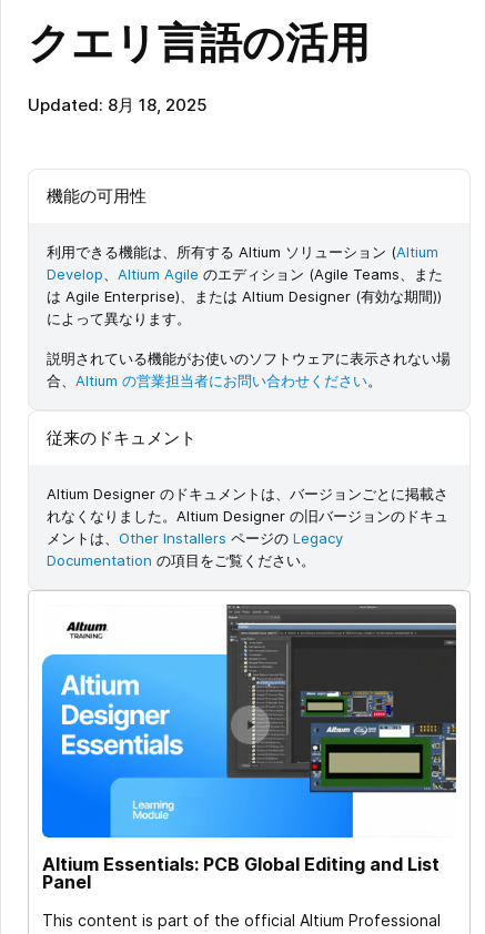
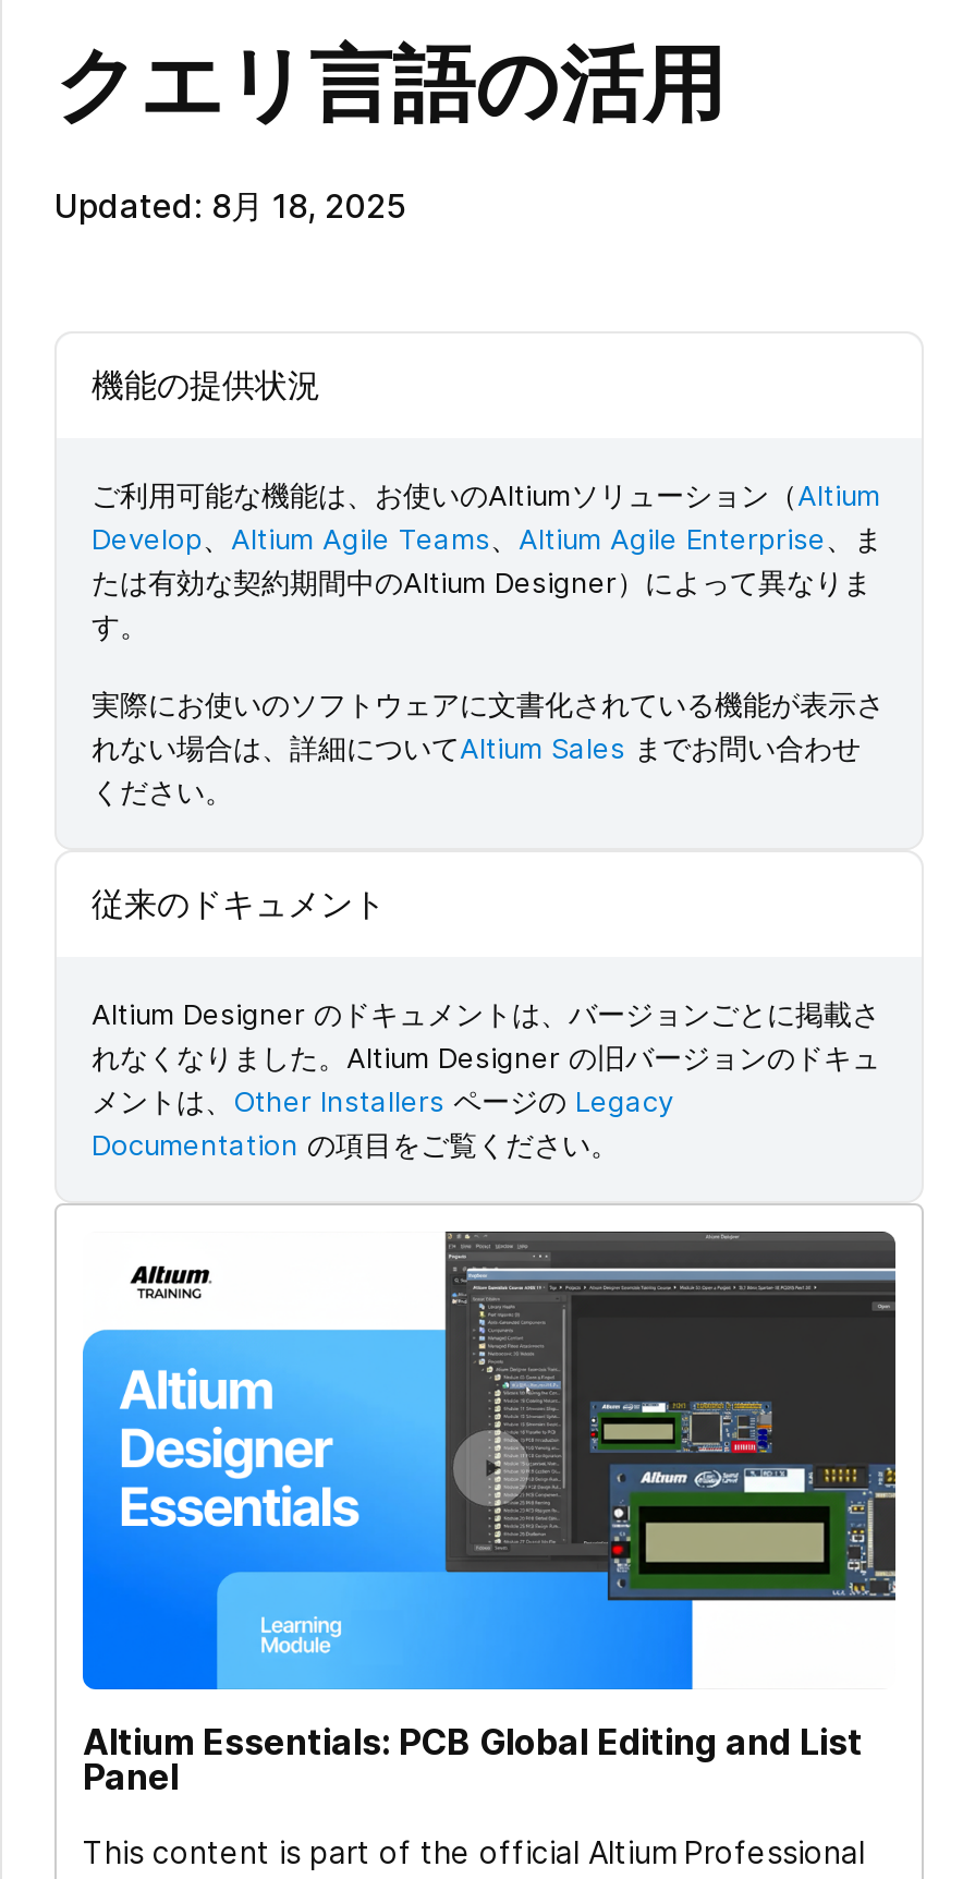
- 機能の可用性
+ 機能の提供状況

- 利用できる機能は、所有する Altium ソリューション (Altium
- Develop、Altium Agileのエディション (Agile Teams、また
- は Agile Enterprise)、または Altium Designer (有効な期間))
- によって異なります。
+ ご利用可能な機能は、お使いのAltiumソリューション（Altium
+ Develop、Altium Agile Teams、Altium Agile Enterprise、ま
+ たは有効な契約期間中のAltium Designer）によって異なりま
+ す。

- 説明されている機能がお使いのソフトウェアに表示されない場
- 合、Altium の営業担当者にお問い合わせください。
+ 実際にお使いのソフトウェアに文書化されている機能が表示さ
+ れない場合は、詳細についてAltium Salesまでお問い合わせ
+ ください。
